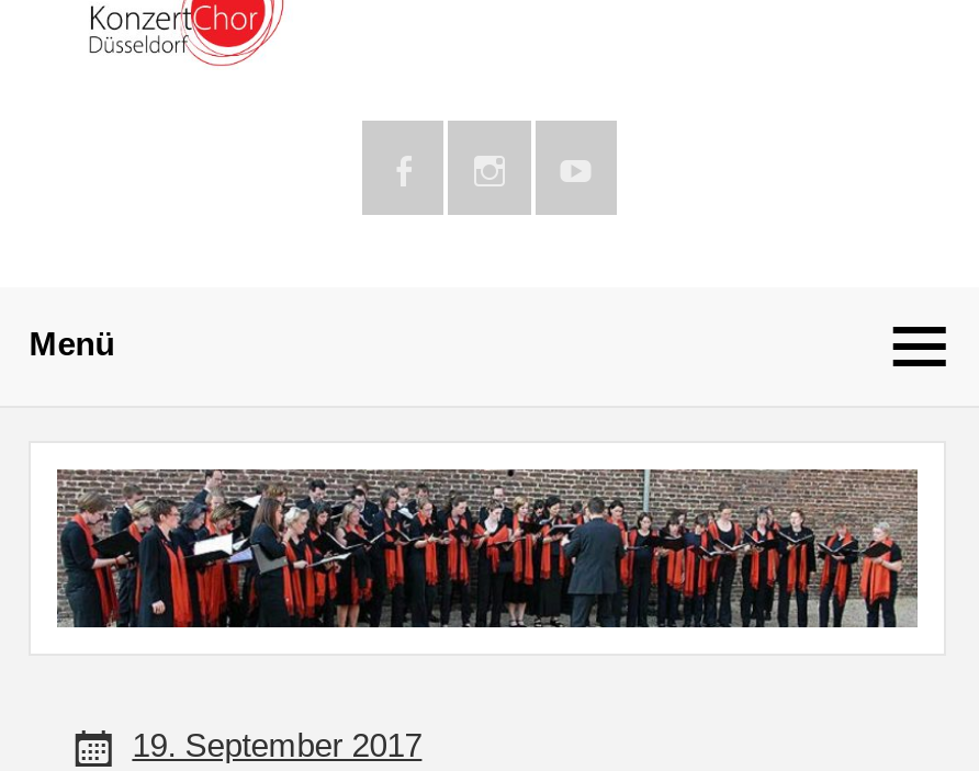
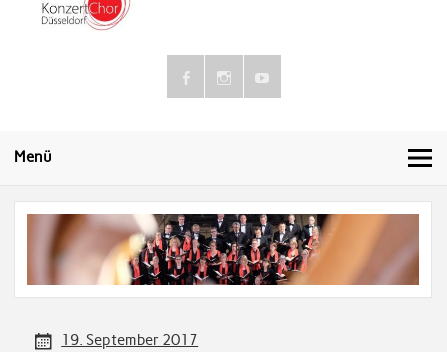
- [image]
+ [image]
